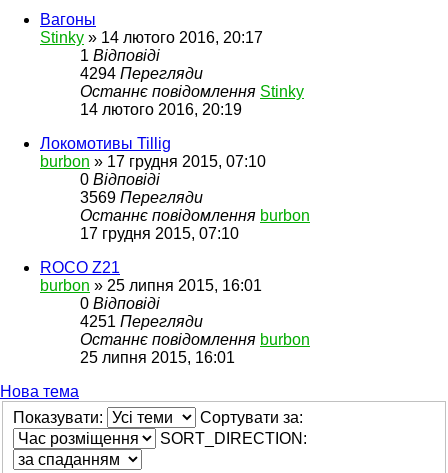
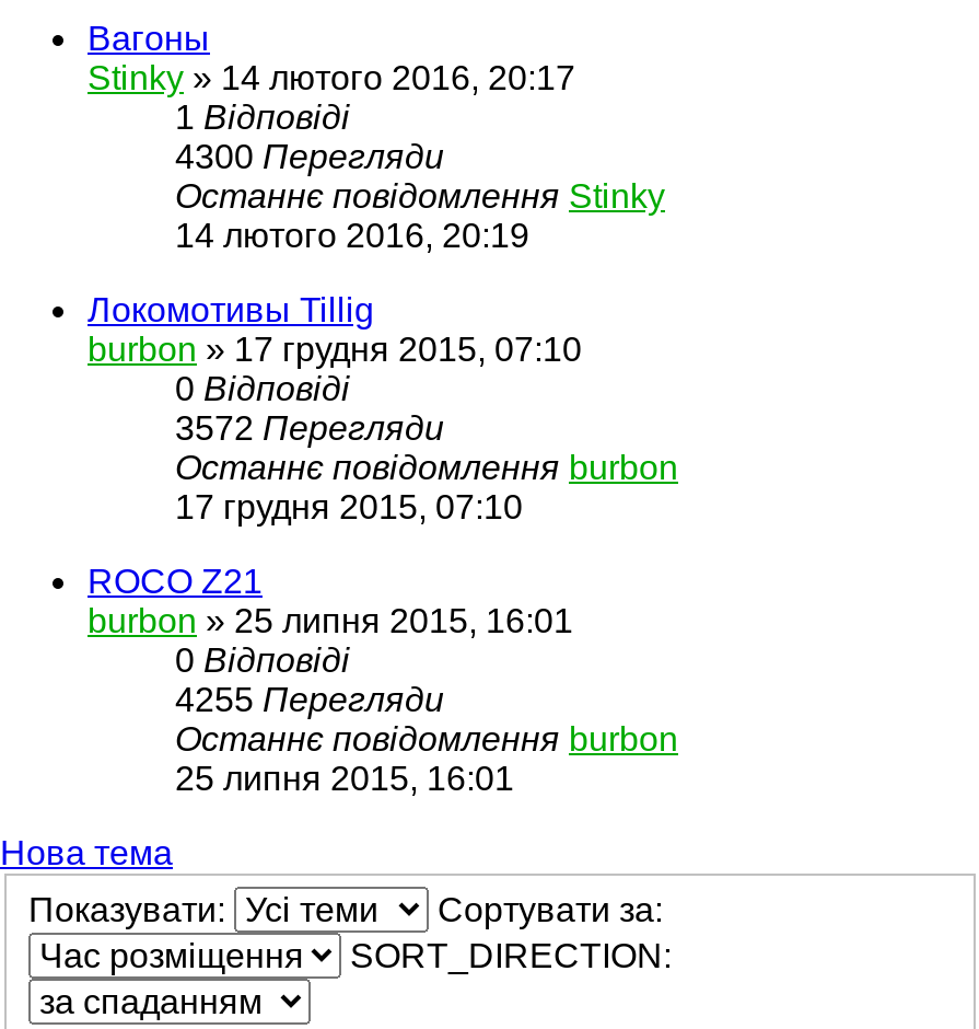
- 4294 Перегляди
+ 4300 Перегляди

- 3569 Перегляди
+ 3572 Перегляди

- 4251 Перегляди
+ 4255 Перегляди
